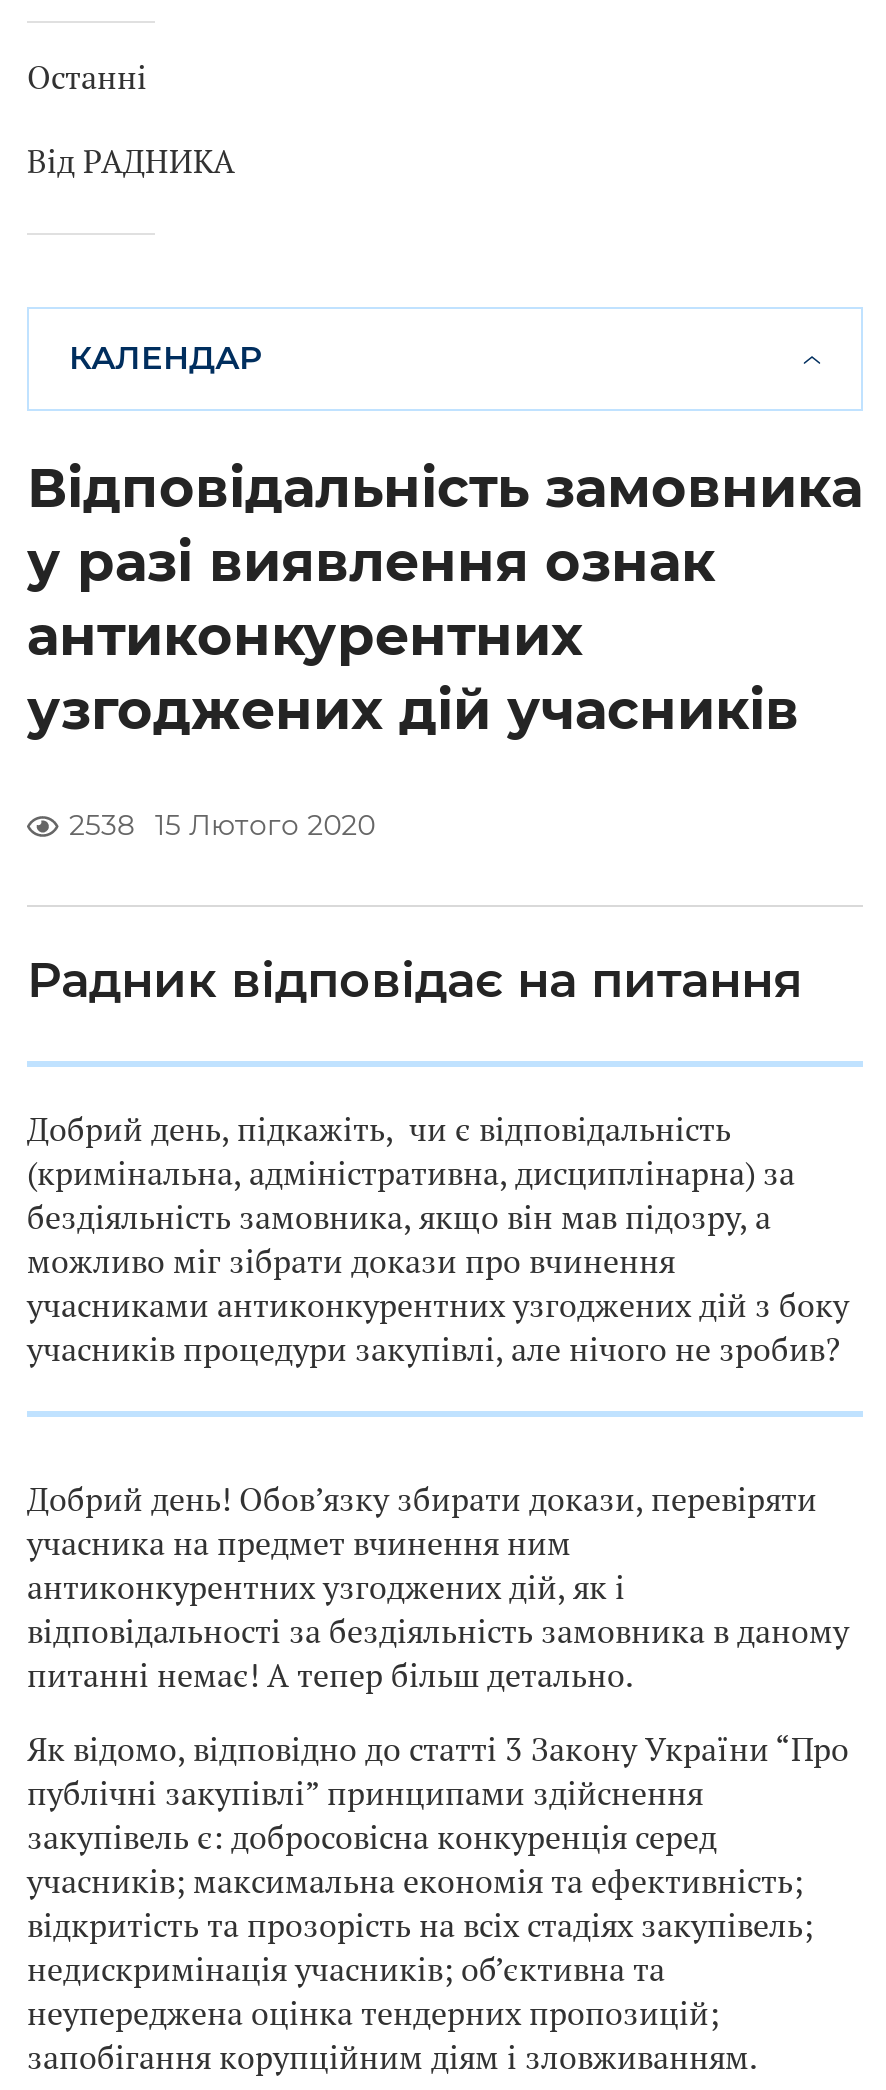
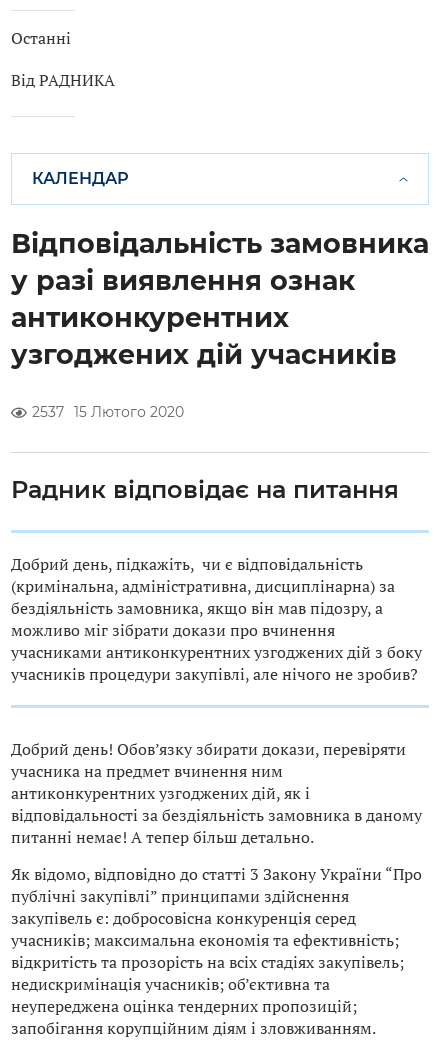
- 2538 15 Лютого 2020
+ 2537 15 Лютого 2020
